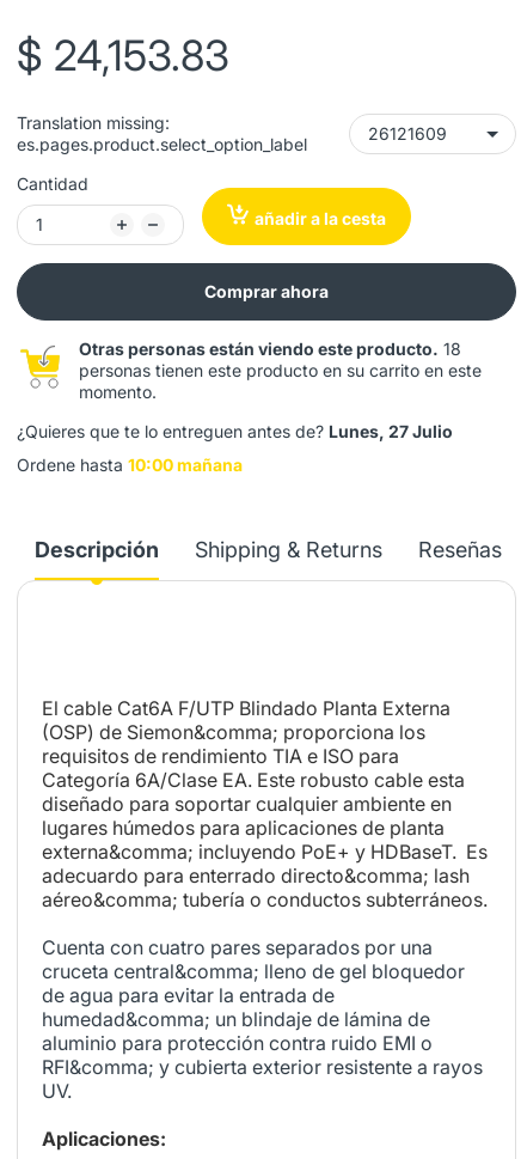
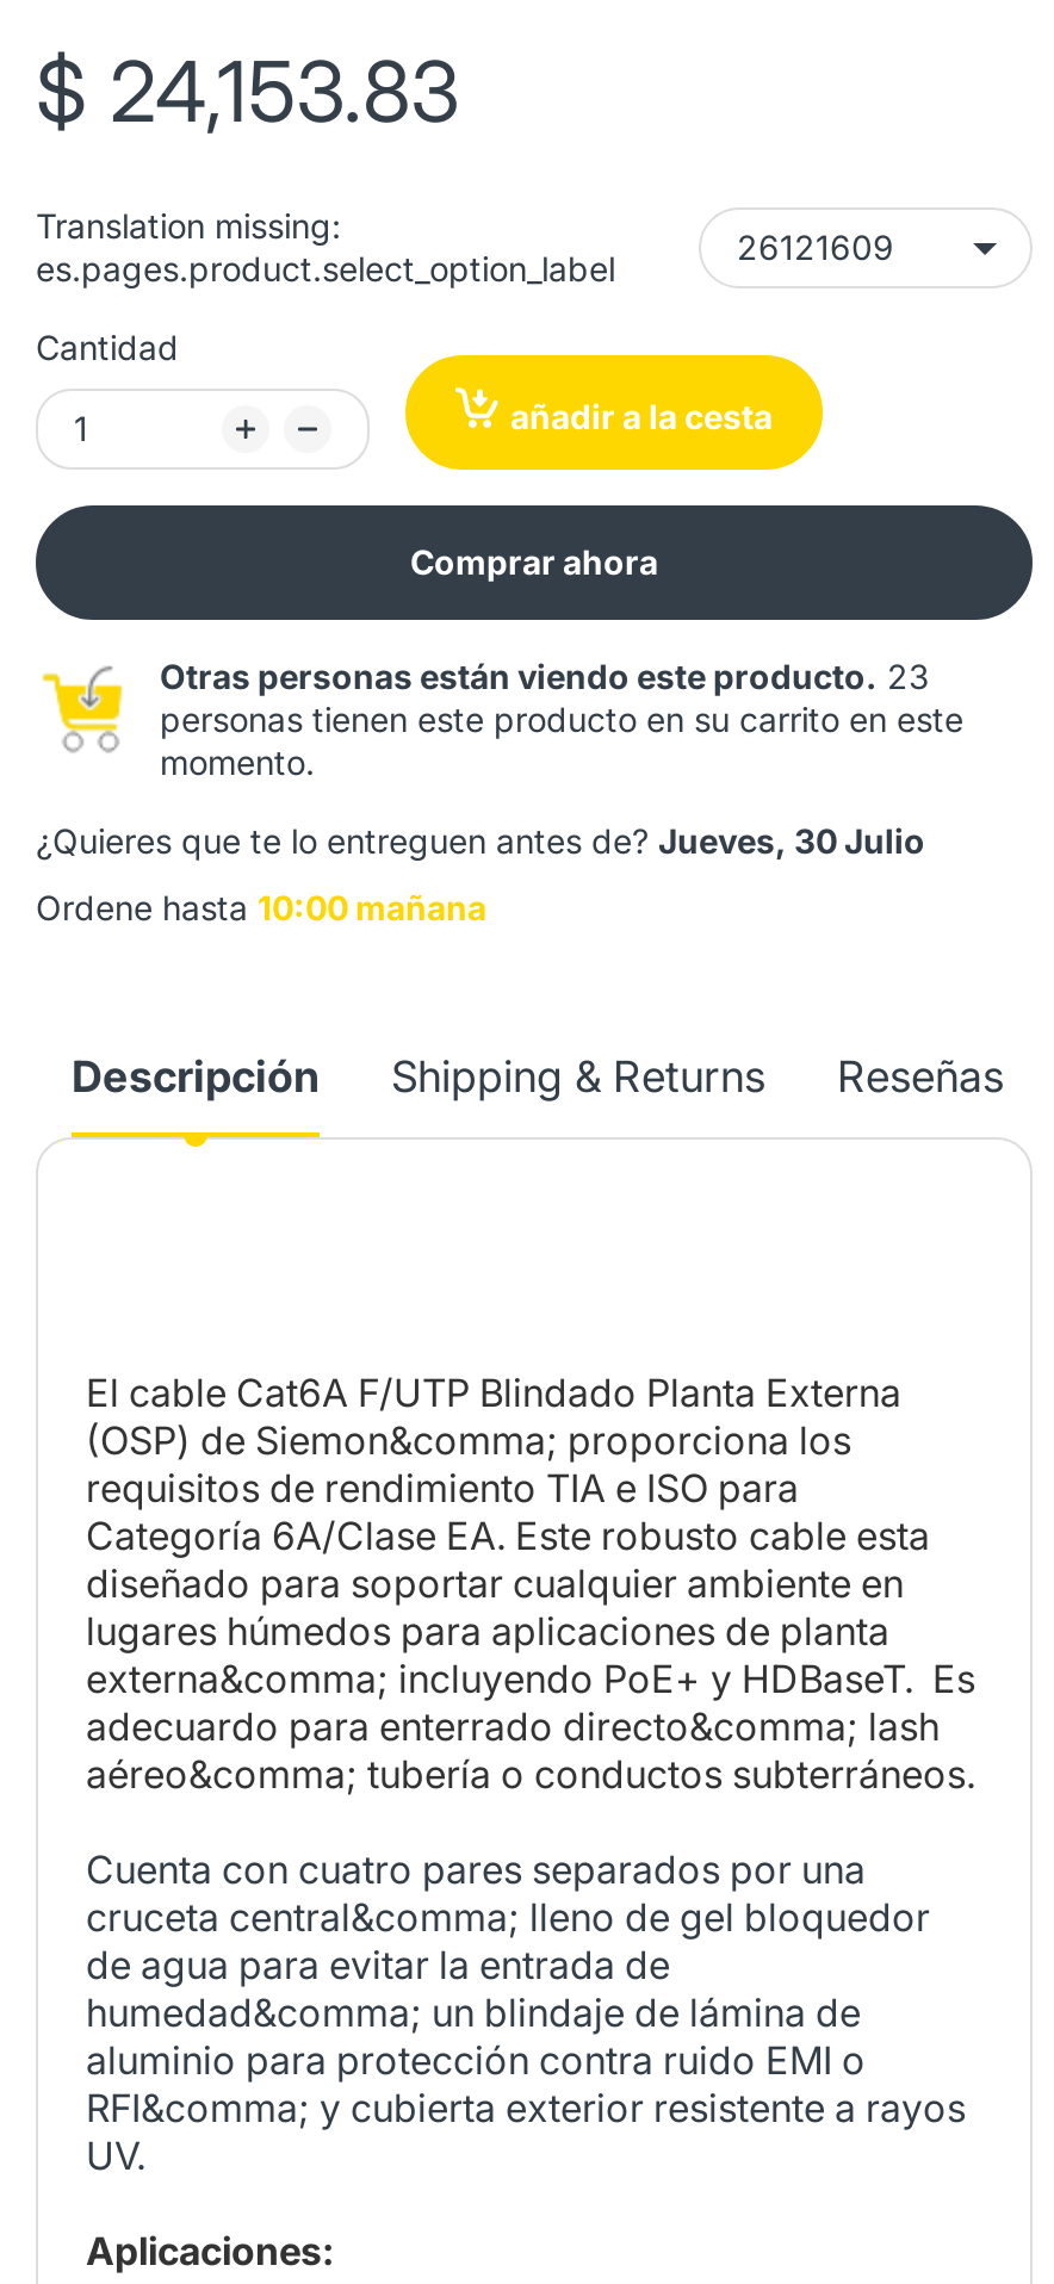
- Otras personas están viendo este producto. 18
+ Otras personas están viendo este producto. 23

- ¿Quieres que te lo entreguen antes de? Lunes, 27 Julio
+ ¿Quieres que te lo entreguen antes de? Jueves, 30 Julio
